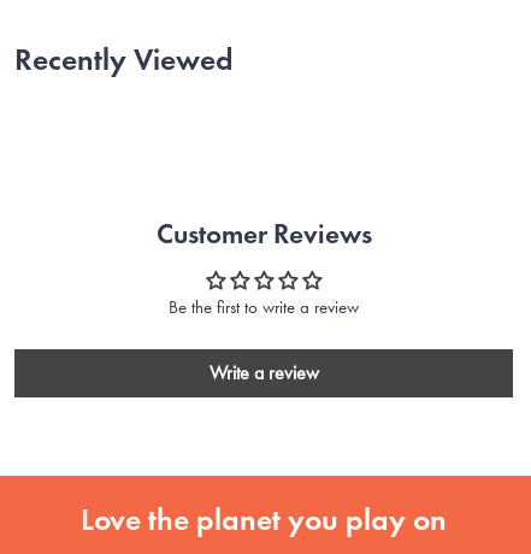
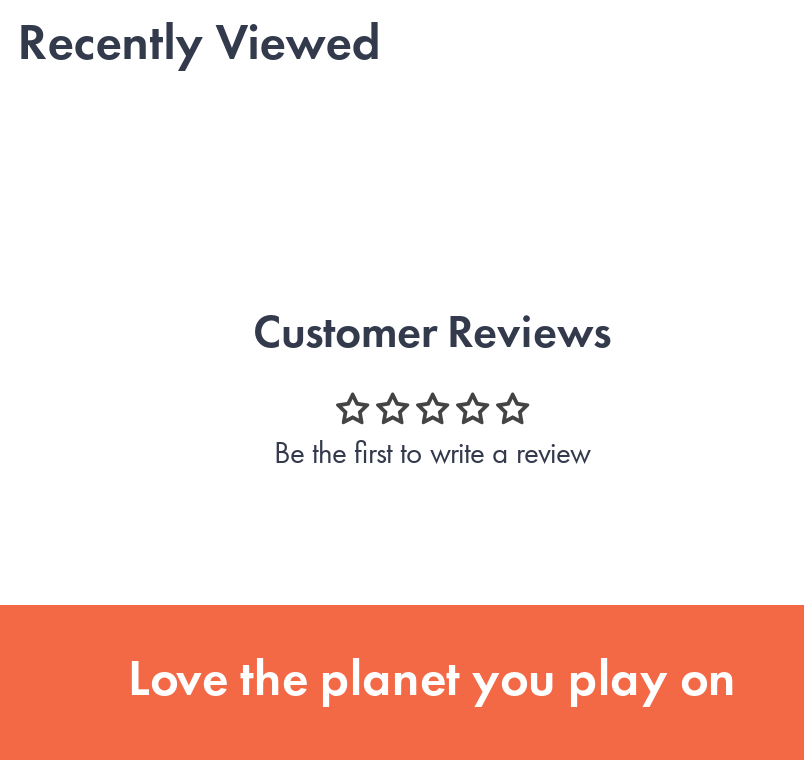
- Write a review
